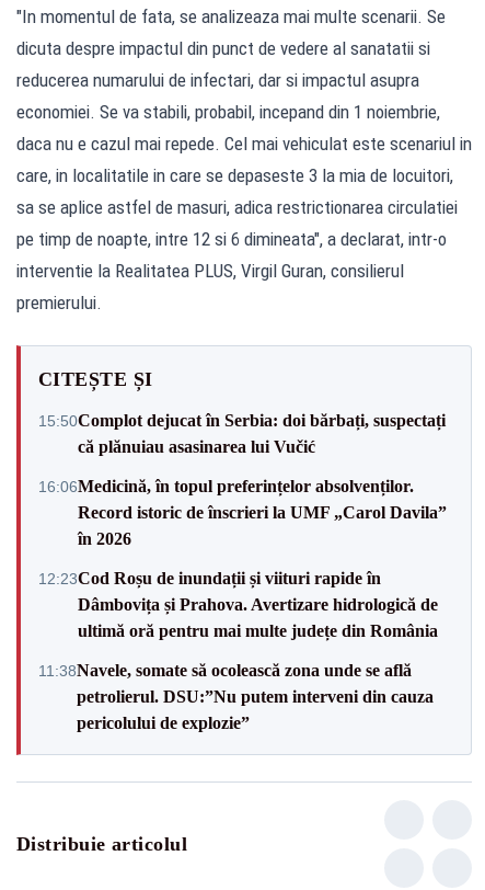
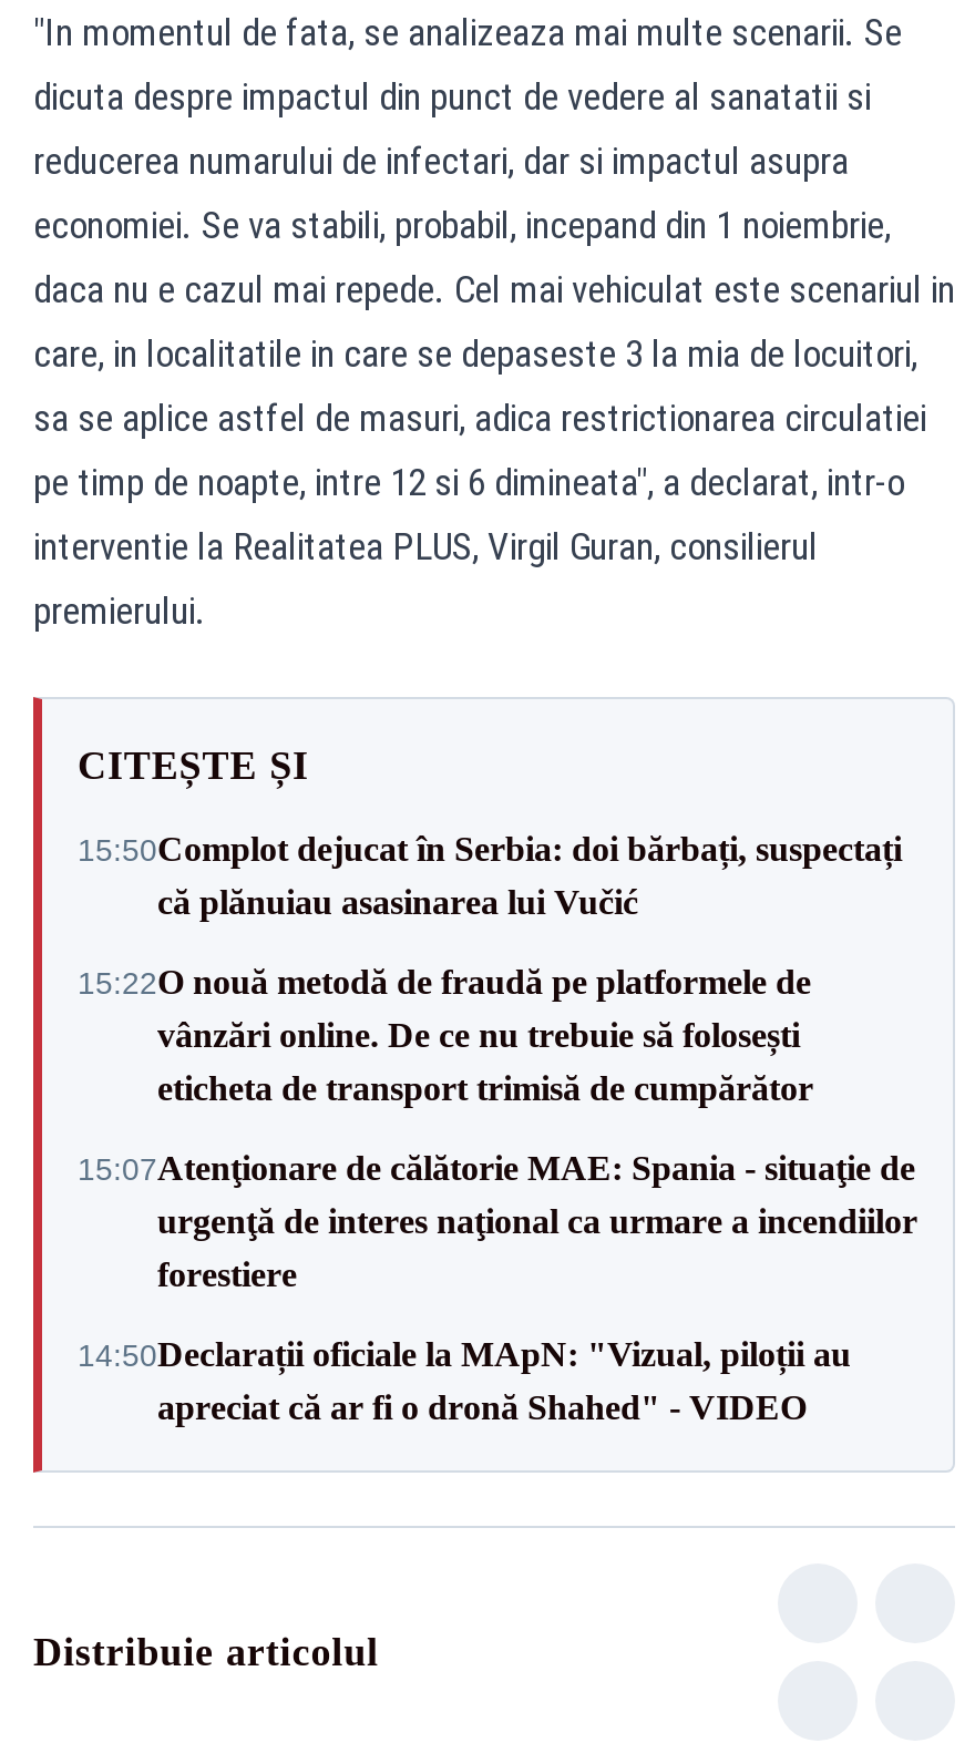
- 16:06Medicină, în topul preferințelor absolvenților.
- Record istoric de înscrieri la UMF „Carol Davila”
- în 2026
+ 15:22O nouă metodă de fraudă pe platformele de
+ vânzări online. De ce nu trebuie să folosești
+ eticheta de transport trimisă de cumpărător

- 12:23Cod Roșu de inundații și viituri rapide în
- Dâmbovița și Prahova. Avertizare hidrologică de
- ultimă oră pentru mai multe județe din România
+ 15:07Atenţionare de călătorie MAE: Spania - situaţie de
+ urgenţă de interes naţional ca urmare a incendiilor
+ forestiere

- 11:38Navele, somate să ocolească zona unde se află
- petrolierul. DSU:”Nu putem interveni din cauza
- pericolului de explozie”
+ 14:50Declarații oficiale la MApN: "Vizual, piloții au
+ apreciat că ar fi o dronă Shahed" - VIDEO
